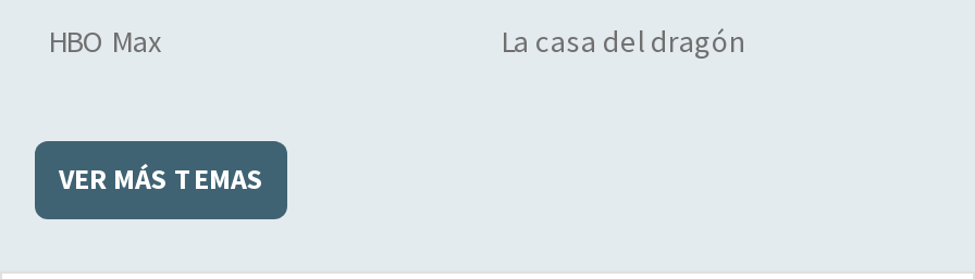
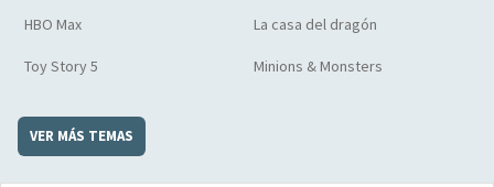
+ Toy Story 5
+ Minions & Monsters
